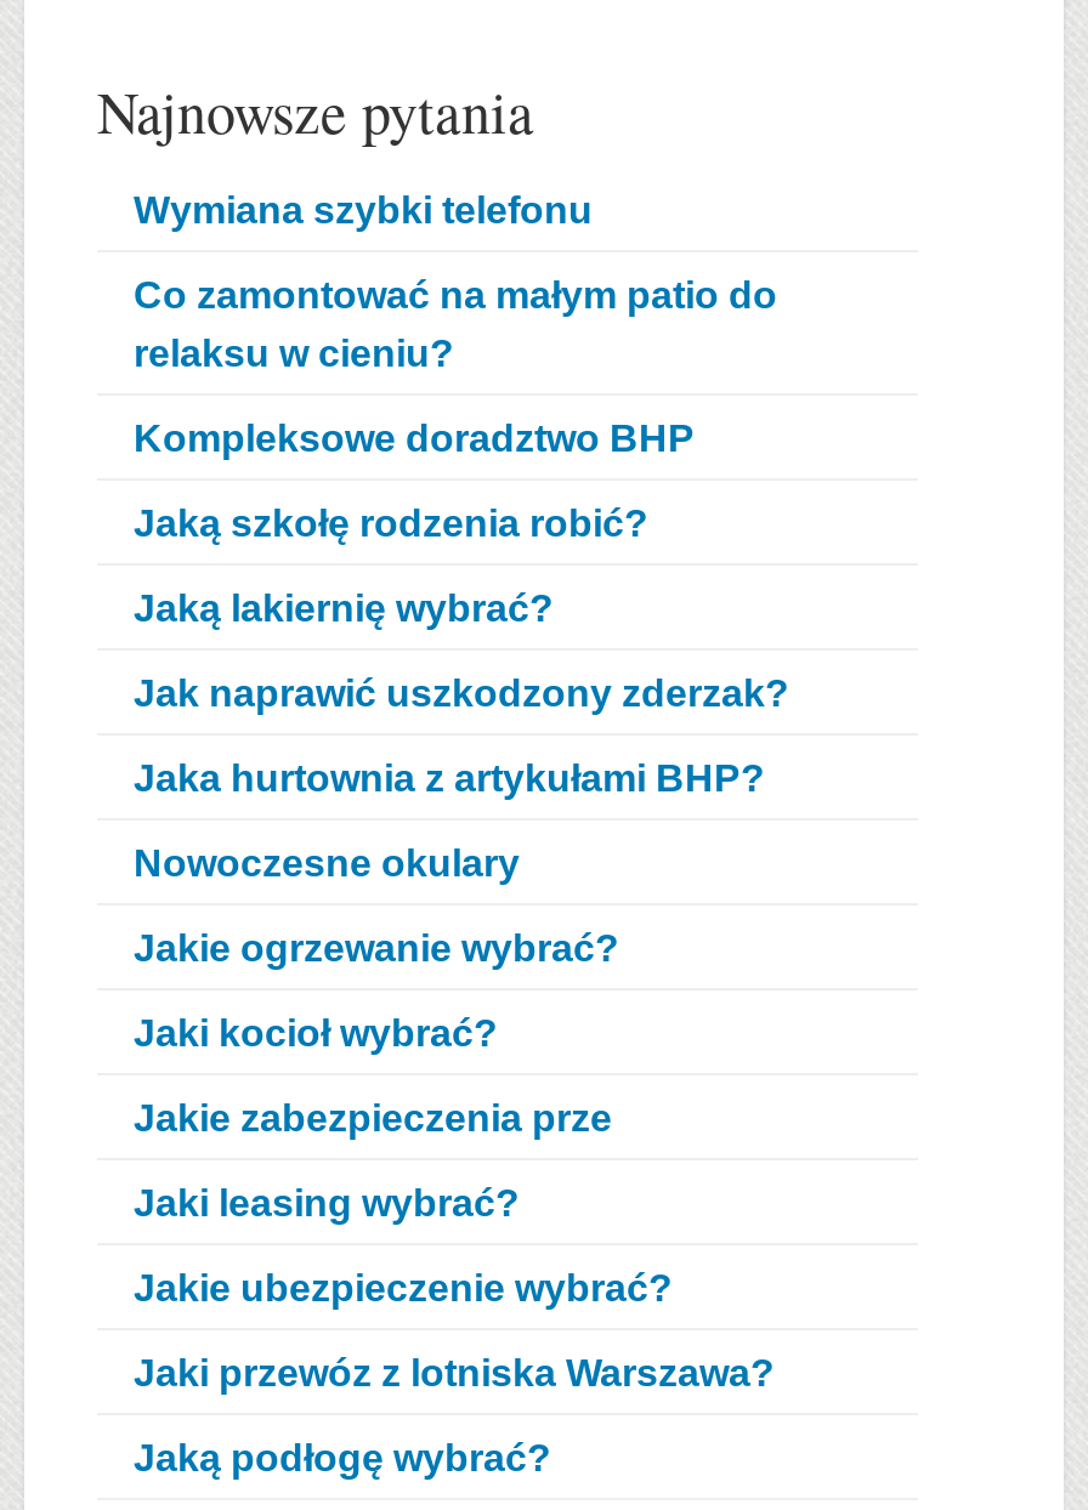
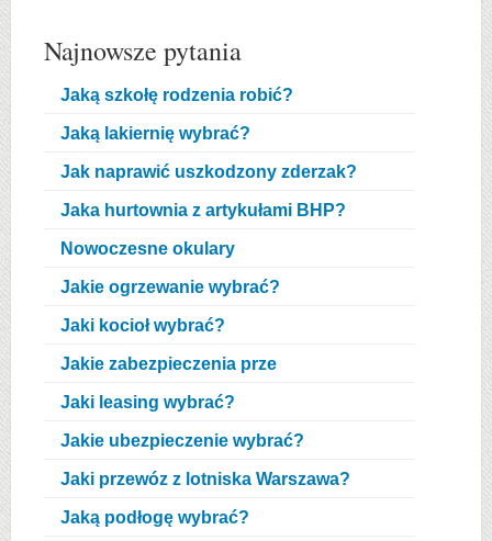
- Wymiana szybki telefonu
- Co zamontować na małym patio do
- relaksu w cieniu?
- Kompleksowe doradztwo BHP
